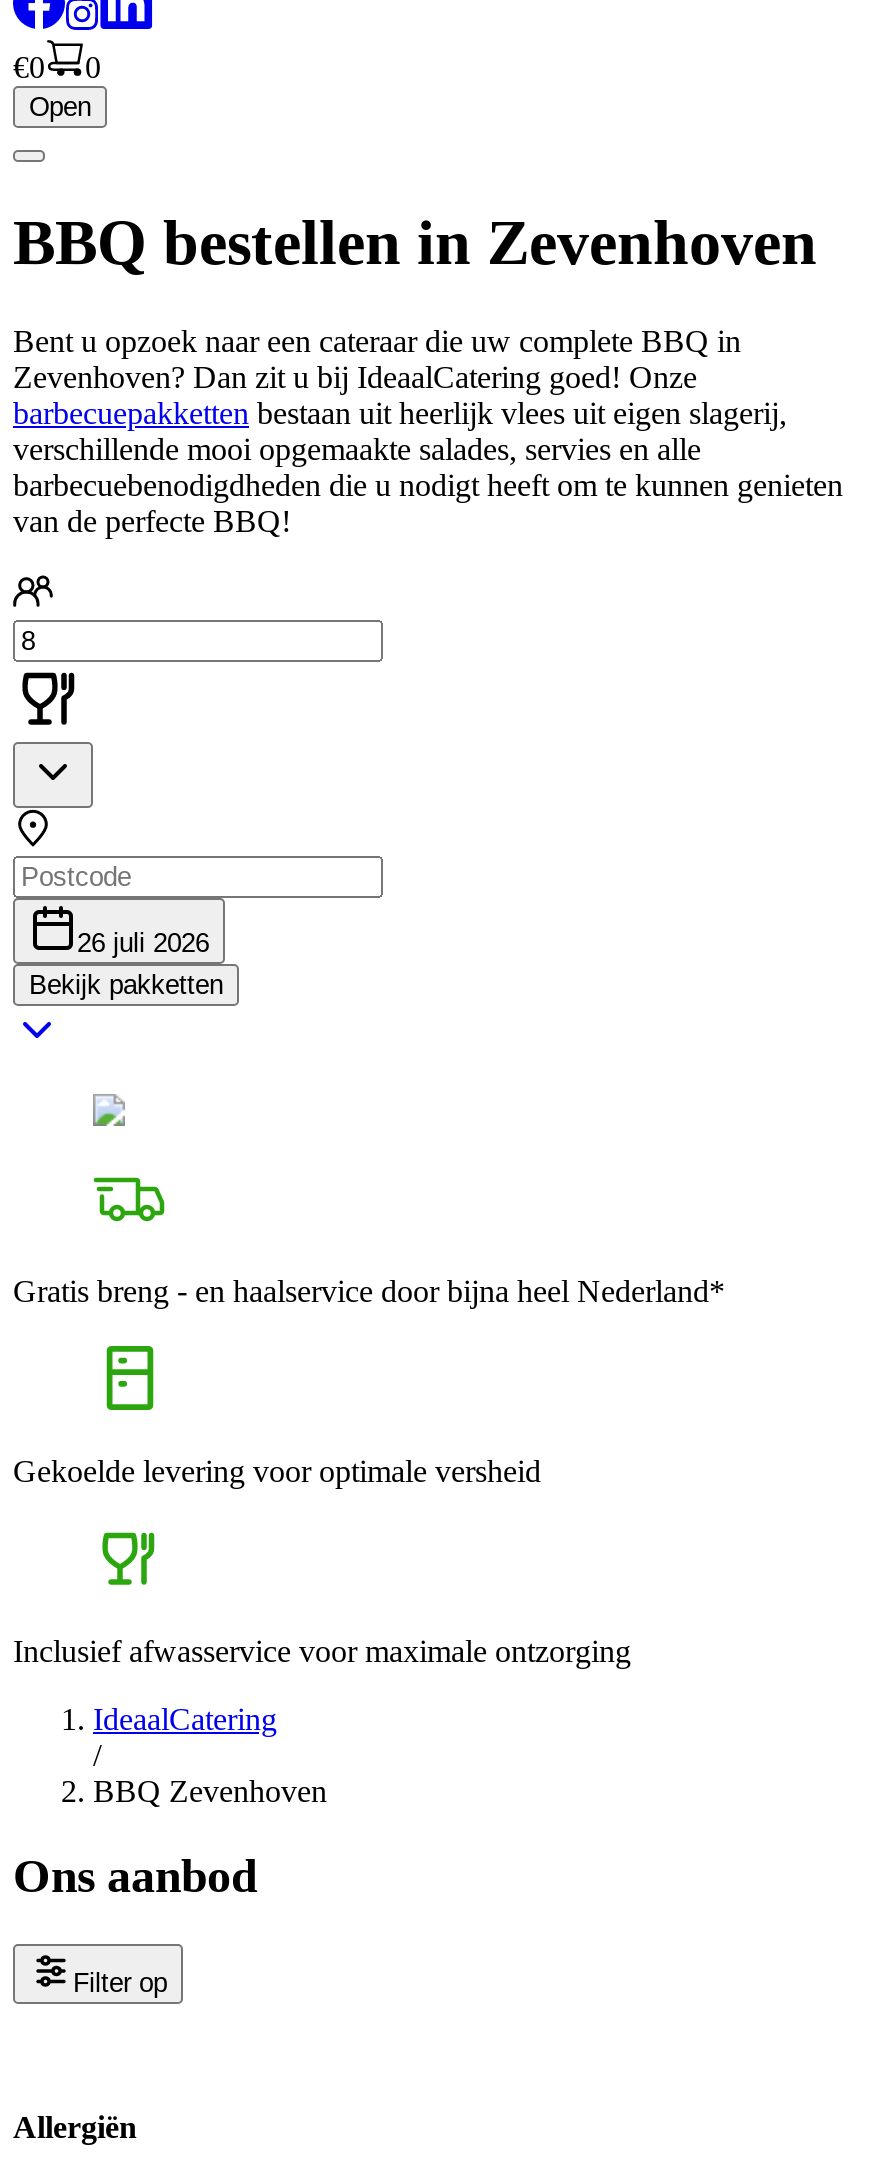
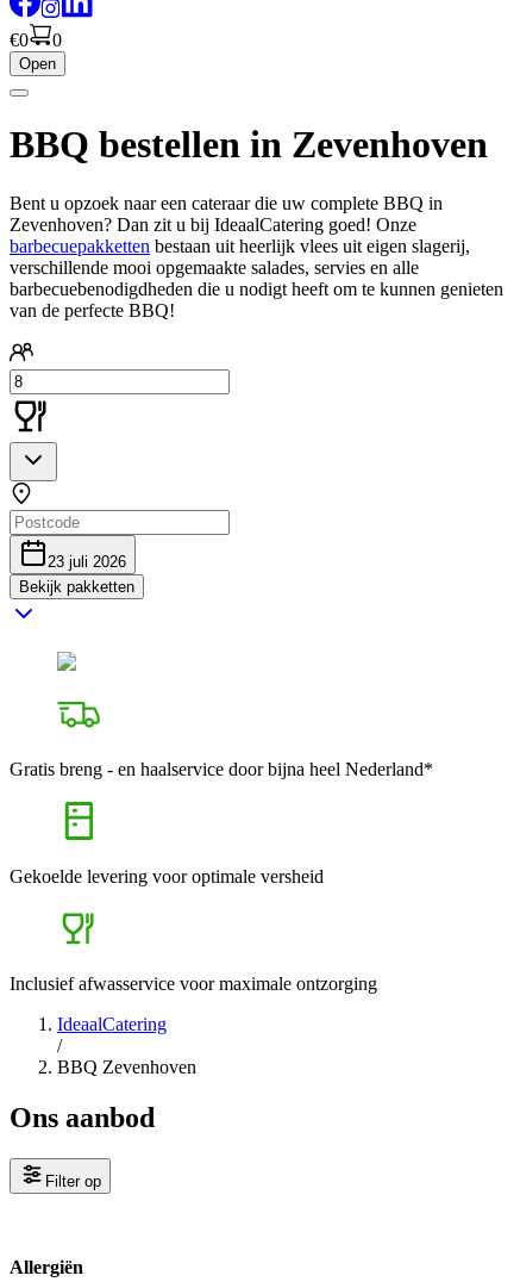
- 26 juli 2026
+ 23 juli 2026
